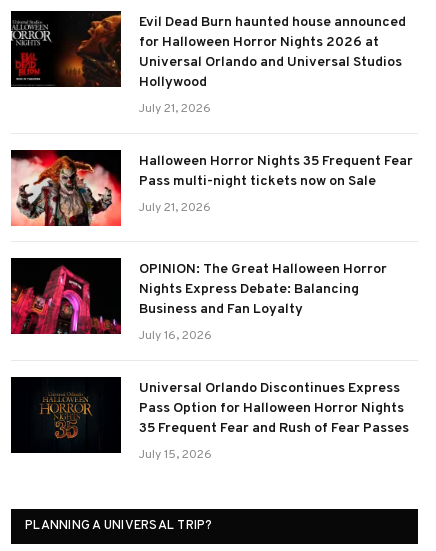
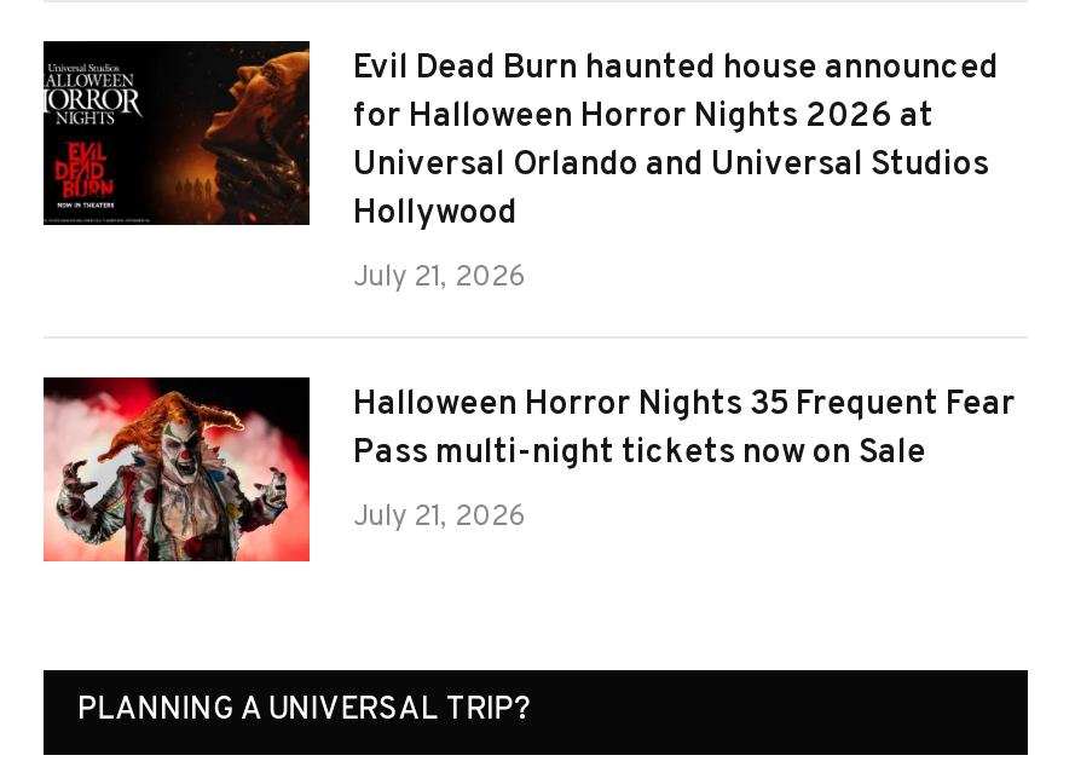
- [image]
- OPINION: The Great Halloween Horror
- Nights Express Debate: Balancing
- Business and Fan Loyalty
- July 16, 2026
- Universal Orlando Discontinues Express
- Pass Option for Halloween Horror Nights
- 35 Frequent Fear and Rush of Fear Passes
- July 15, 2026

- [image]
